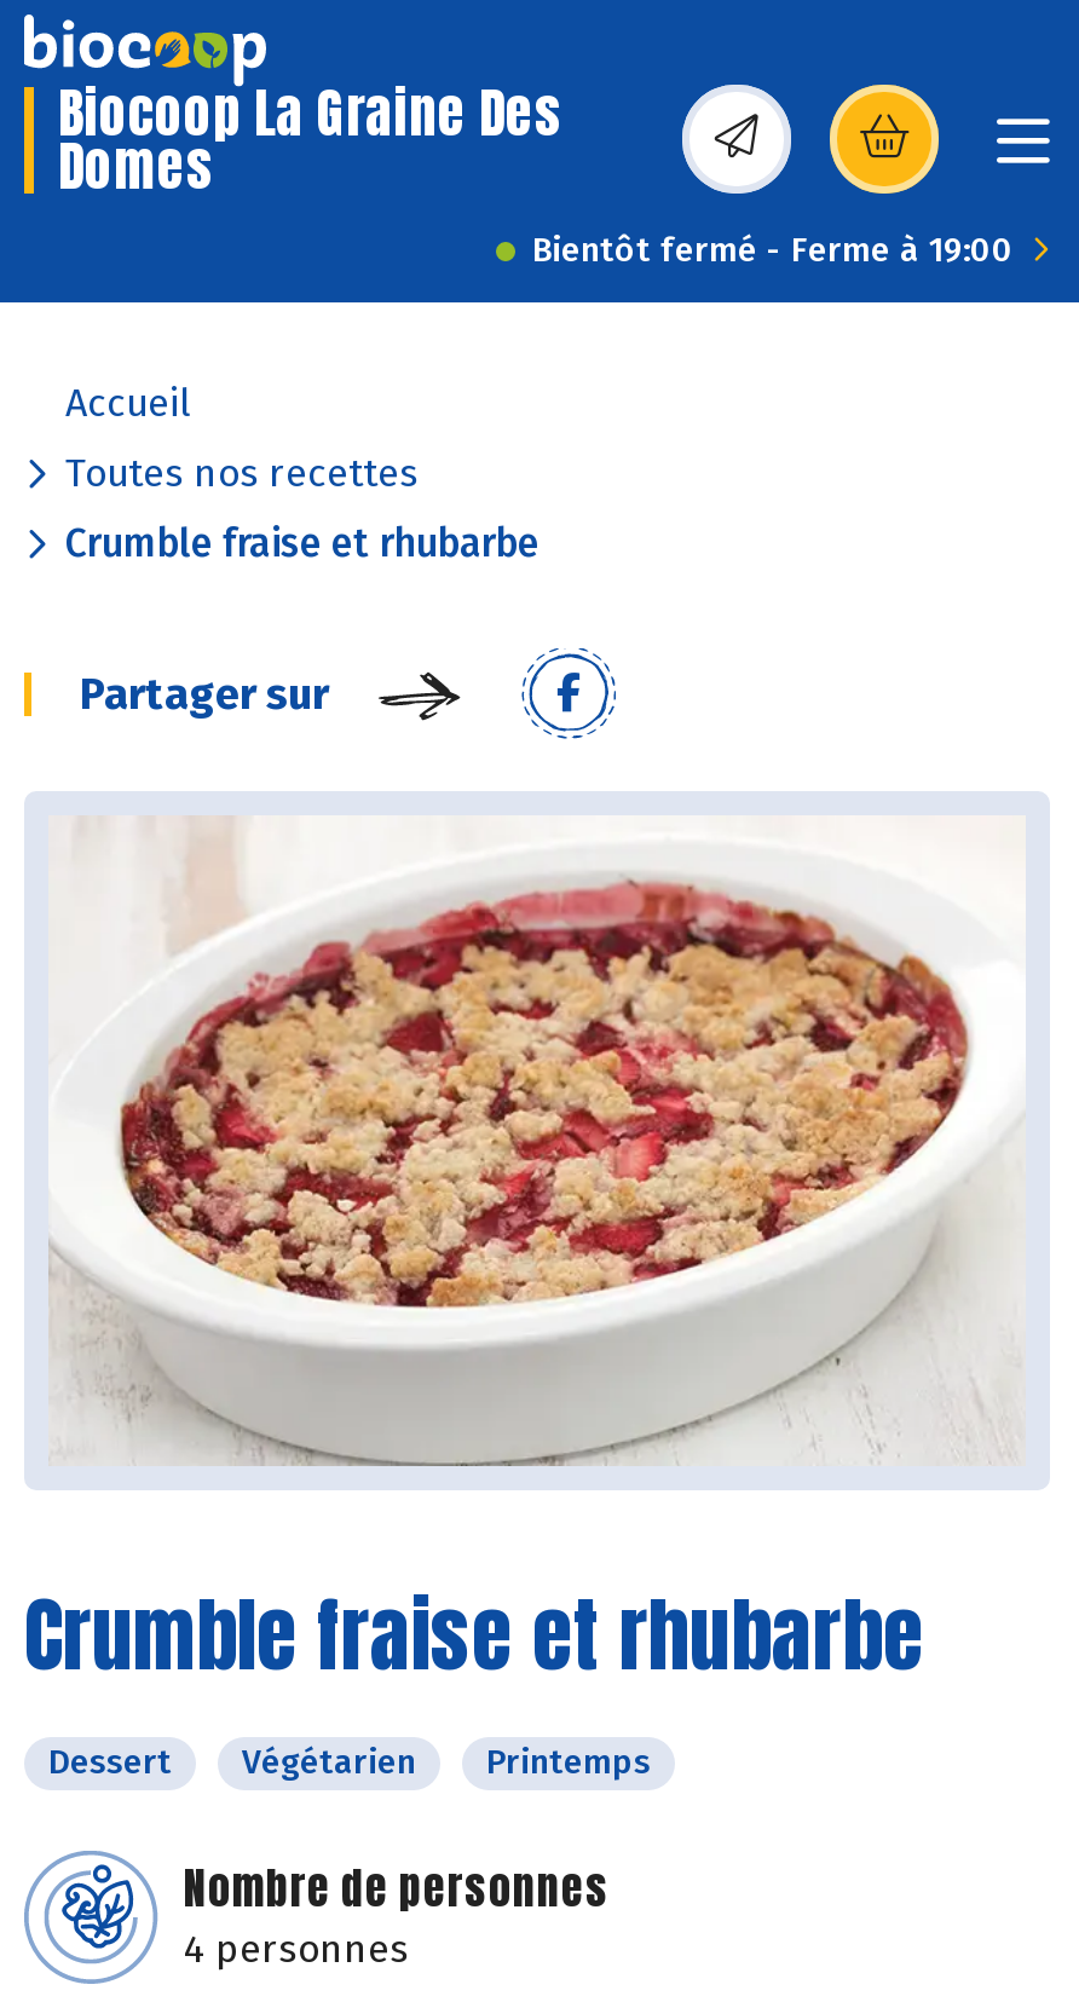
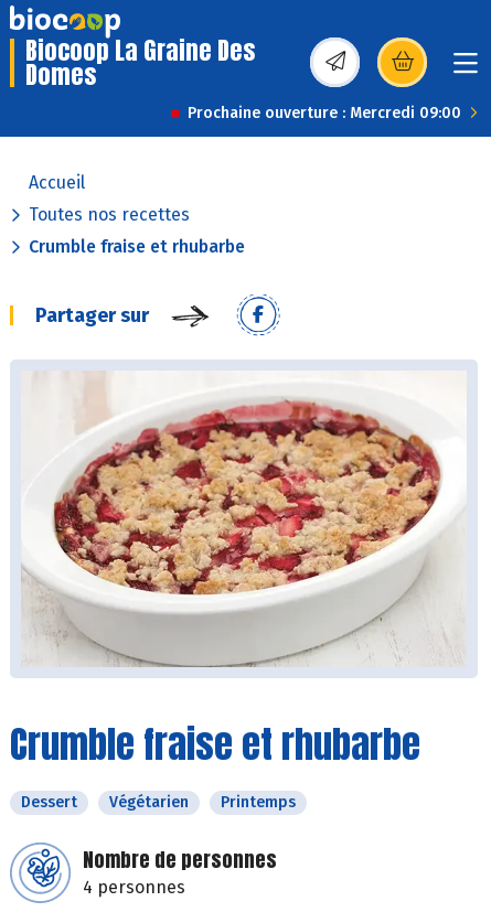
- Bientôt fermé - Ferme à 19:00
+ Prochaine ouverture : Mercredi 09:00
